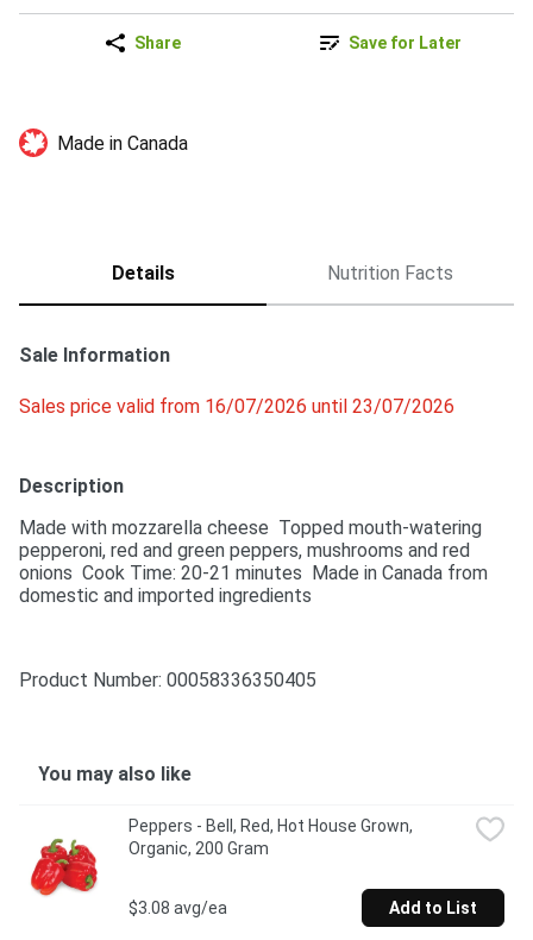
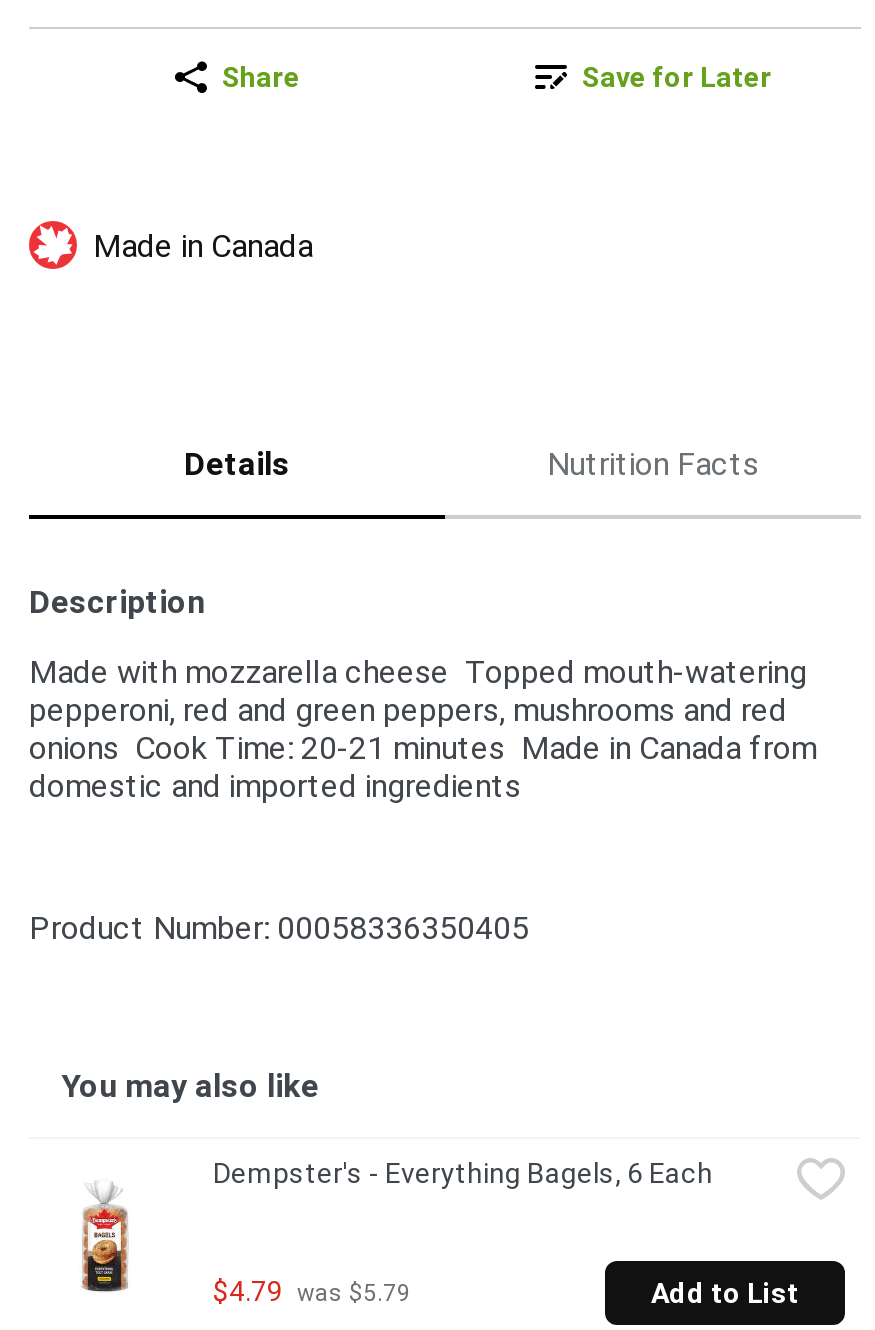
- Sale Information
- Sales price valid from 16/07/2026 until 23/07/2026

- [image]
- Peppers - Bell, Red, Hot House Grown,
- Organic, 200 Gram
+ [image]
+ Dempster's - Everything Bagels, 6 Each

- $3.08 avg/ea
+ $4.79 was $5.79
